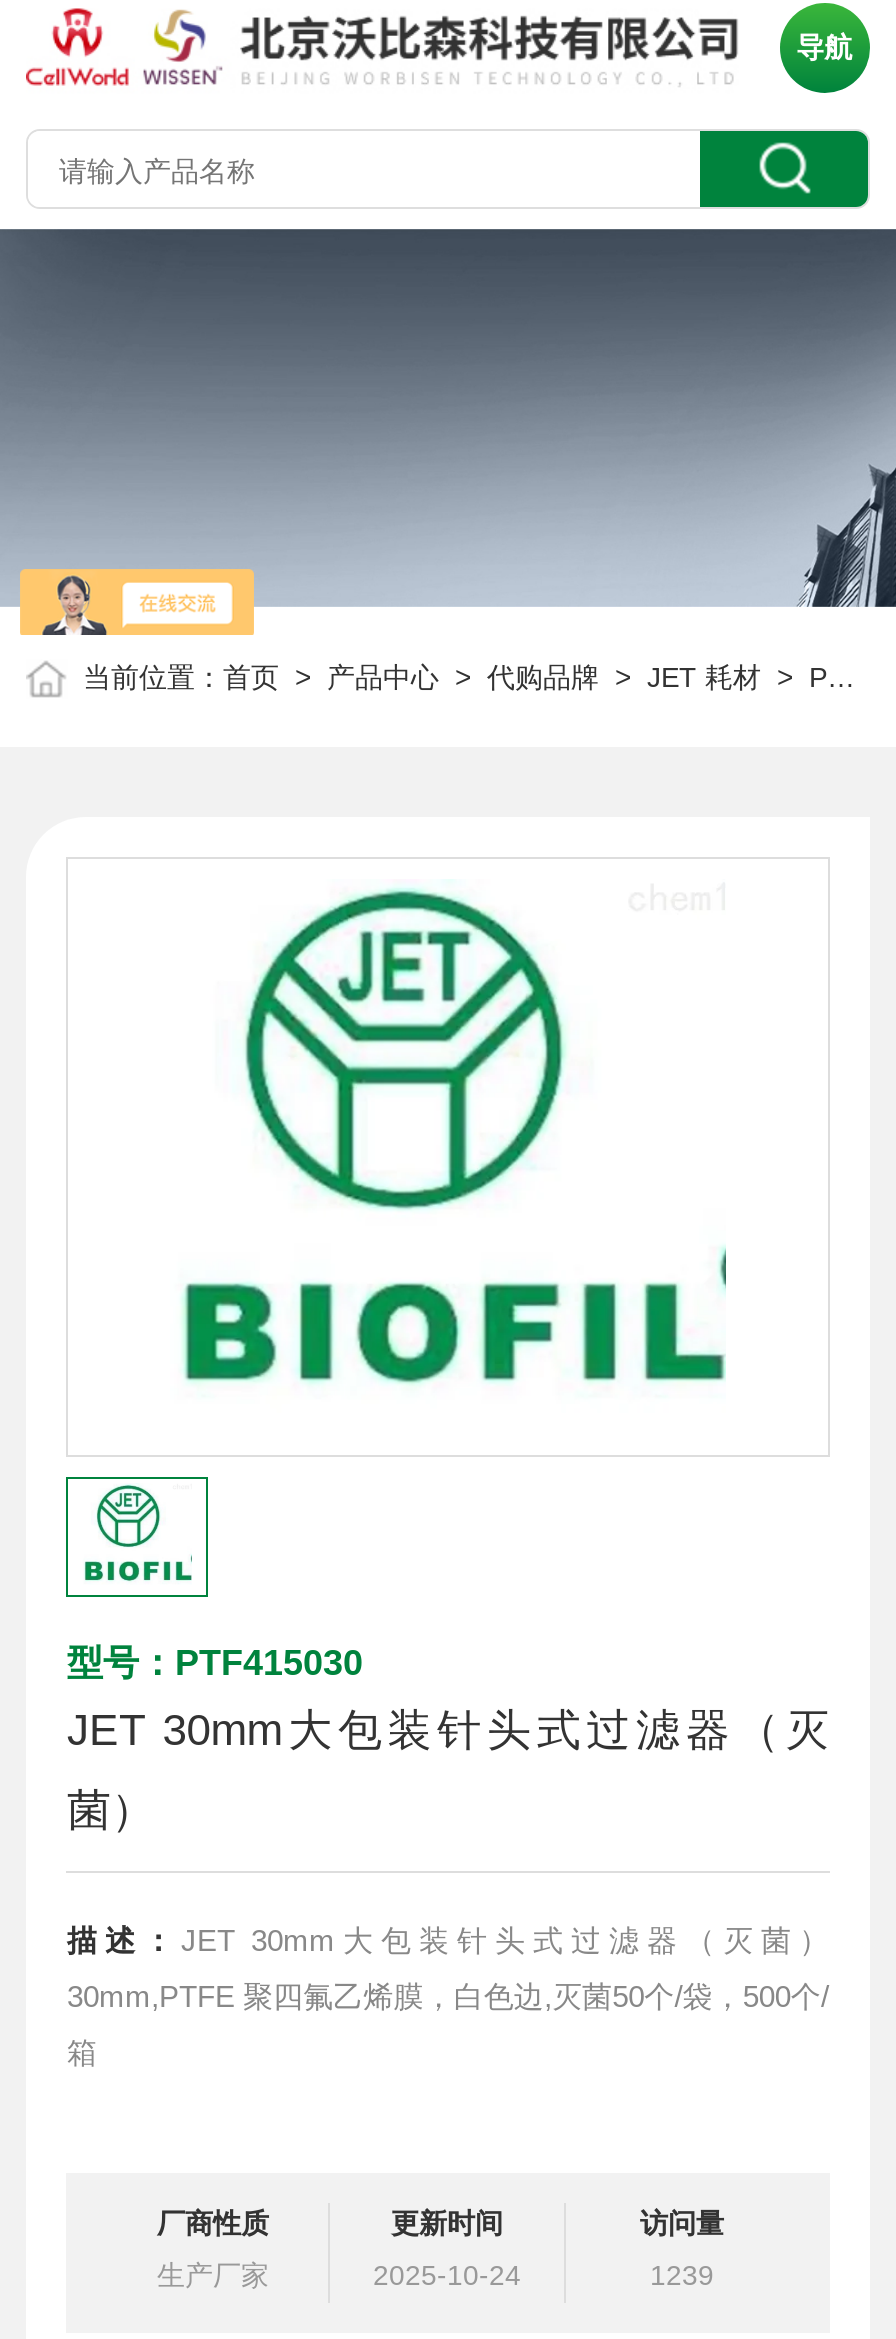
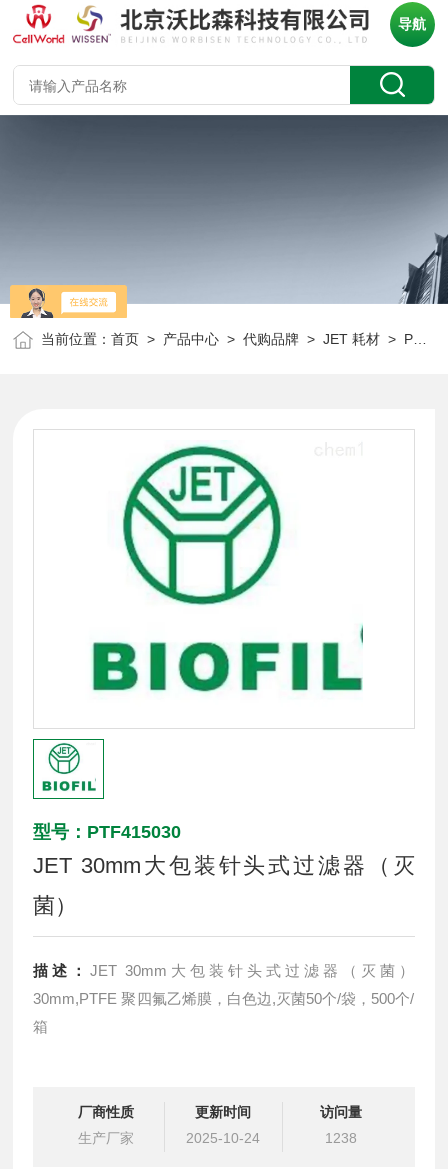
- 1239
+ 1238
